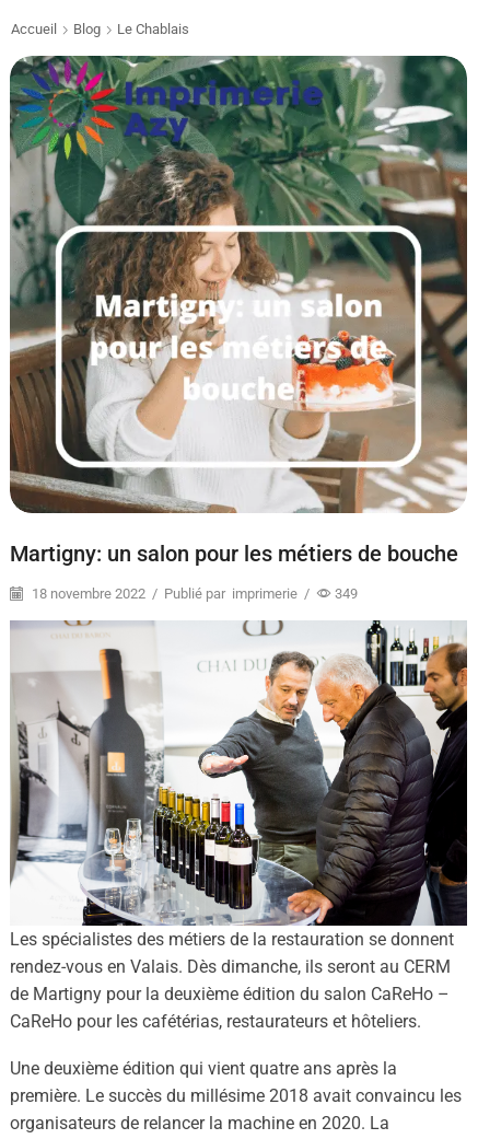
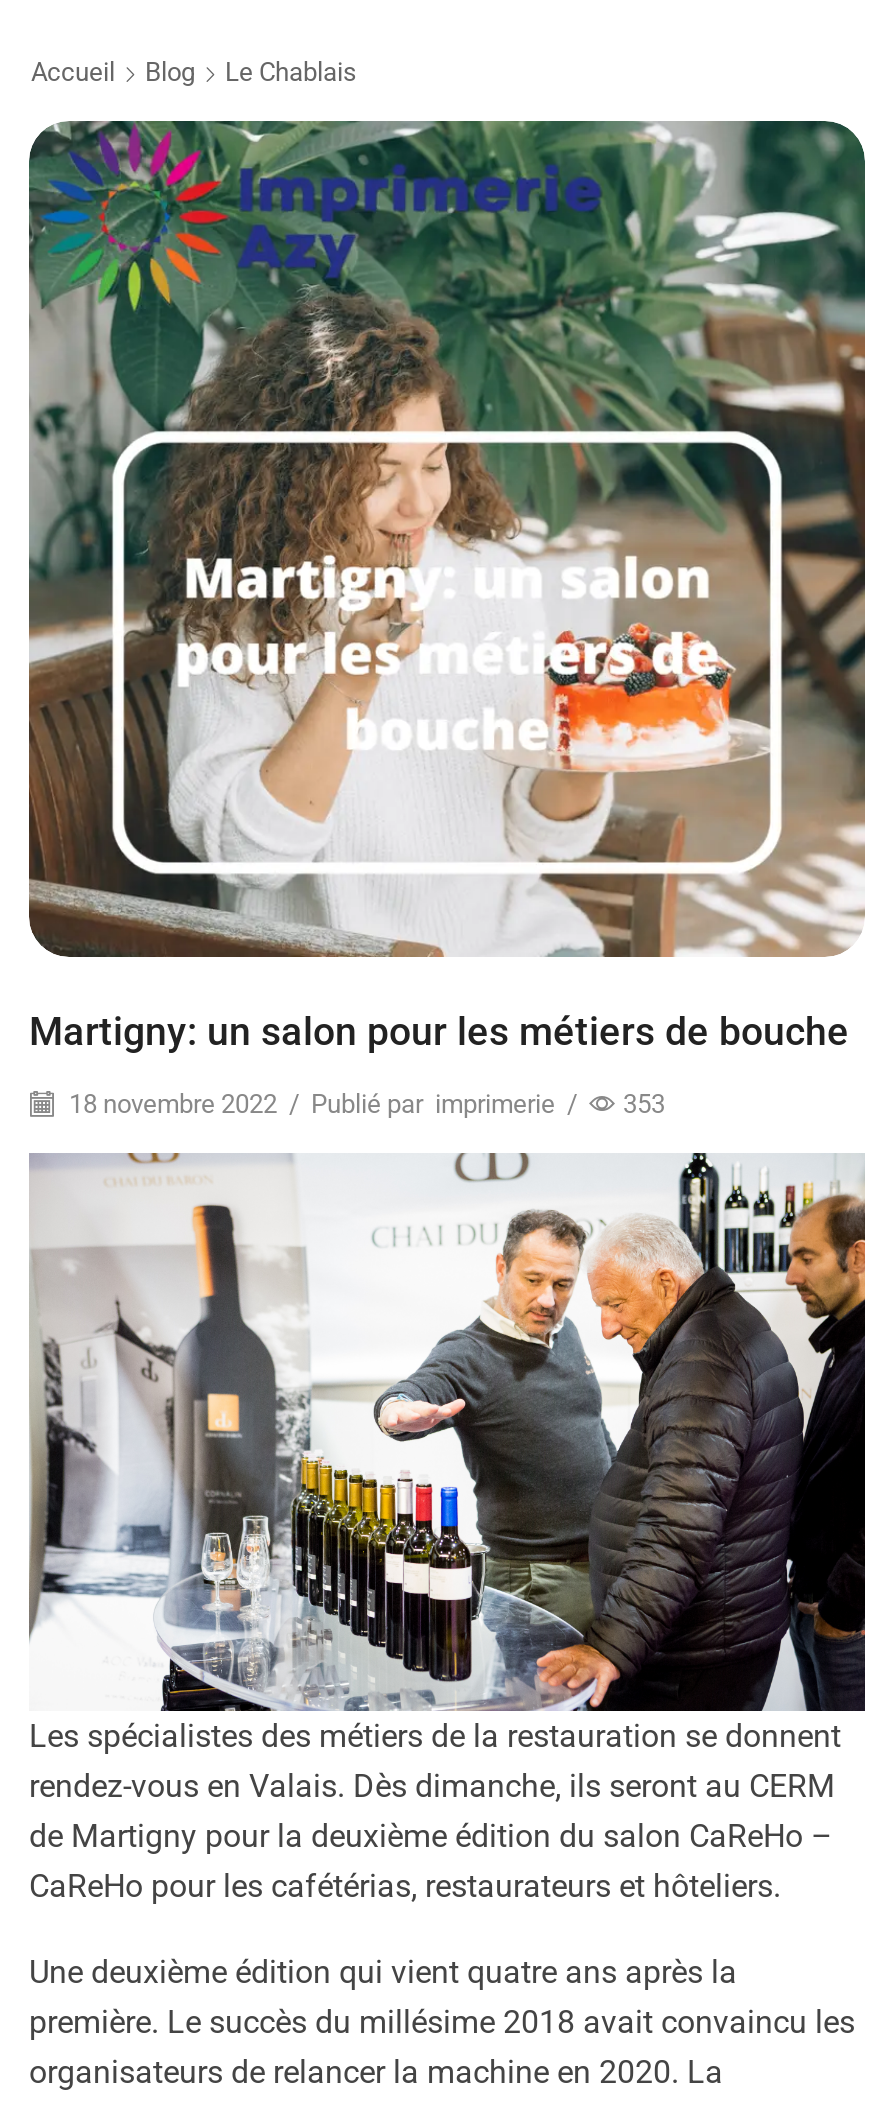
- 18 novembre 2022 / Publié par imprimerie / 349
+ 18 novembre 2022 / Publié par imprimerie / 353
